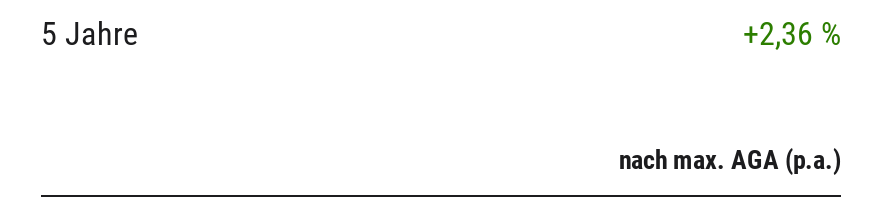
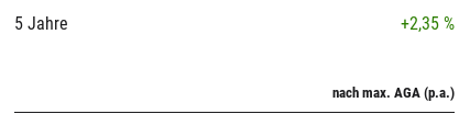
- +2,36 %
+ +2,35 %
